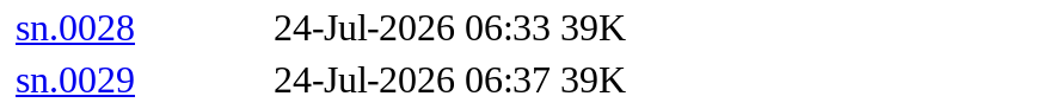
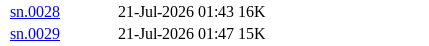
- 24-Jul-2026 06:33 39K
+ 21-Jul-2026 01:43 16K

- 24-Jul-2026 06:37 39K
+ 21-Jul-2026 01:47 15K
